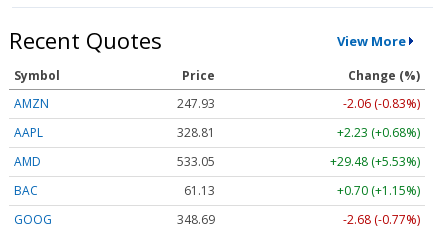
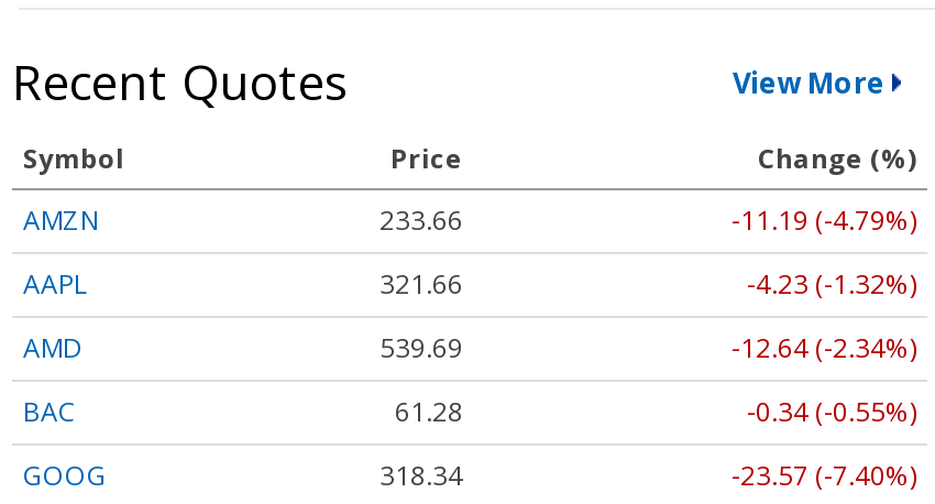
- 247.93
+ 233.66

- -2.06 (-0.83%)
+ -11.19 (-4.79%)

- 328.81
+ 321.66

- +2.23 (+0.68%)
+ -4.23 (-1.32%)

- 533.05
+ 539.69

- +29.48 (+5.53%)
+ -12.64 (-2.34%)

- 61.13
+ 61.28

- +0.70 (+1.15%)
+ -0.34 (-0.55%)

- 348.69
+ 318.34

- -2.68 (-0.77%)
+ -23.57 (-7.40%)
